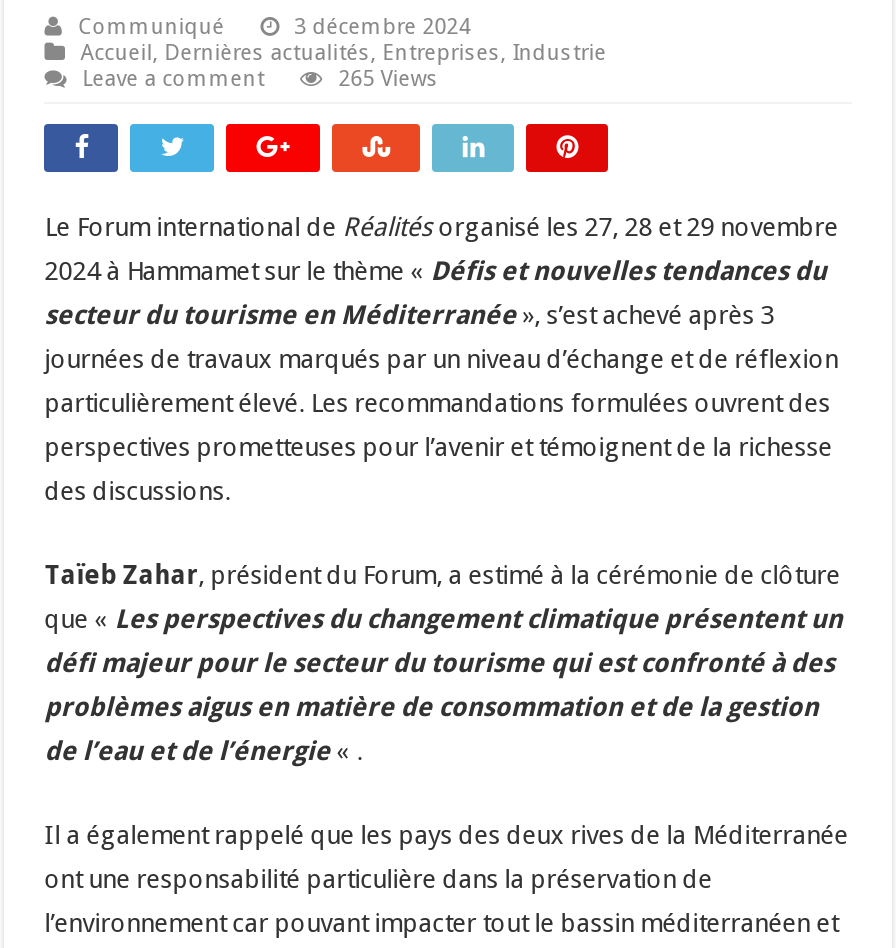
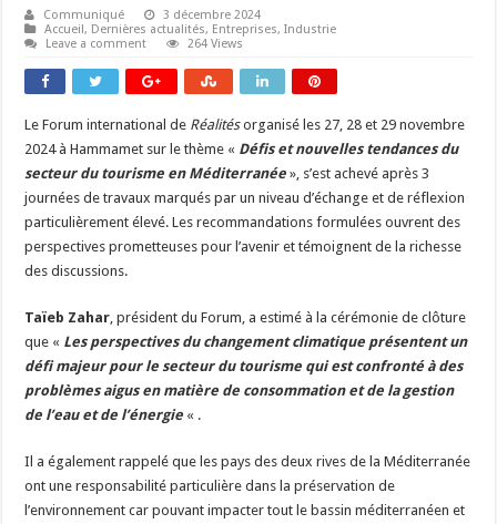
- 265 Views
+ 264 Views
